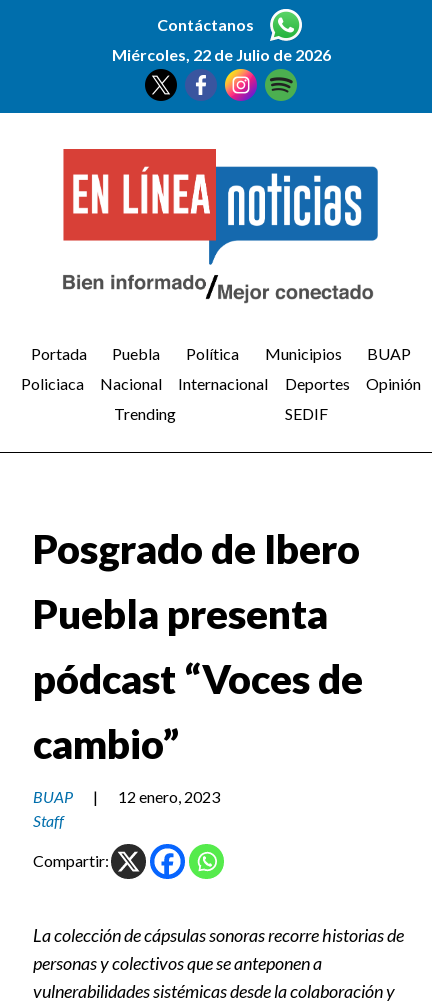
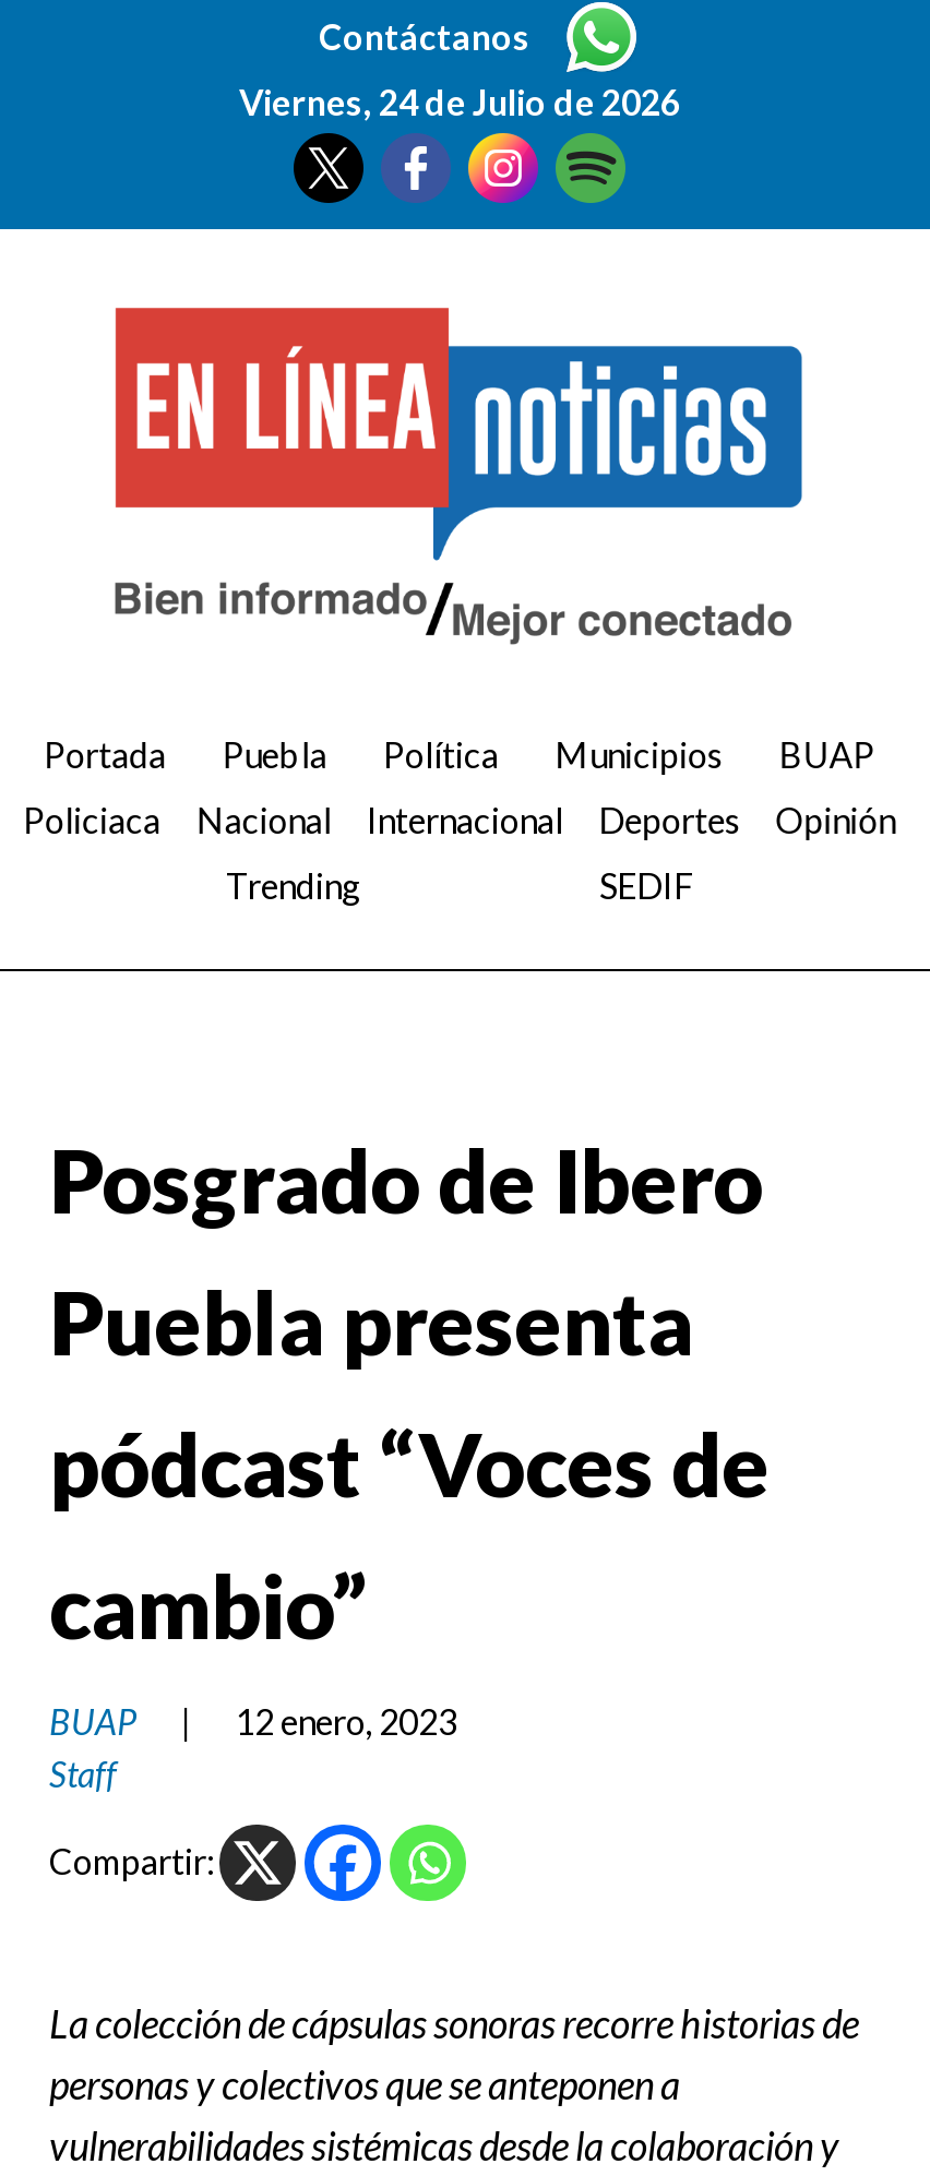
- Miércoles, 22 de Julio de 2026
+ Viernes, 24 de Julio de 2026
